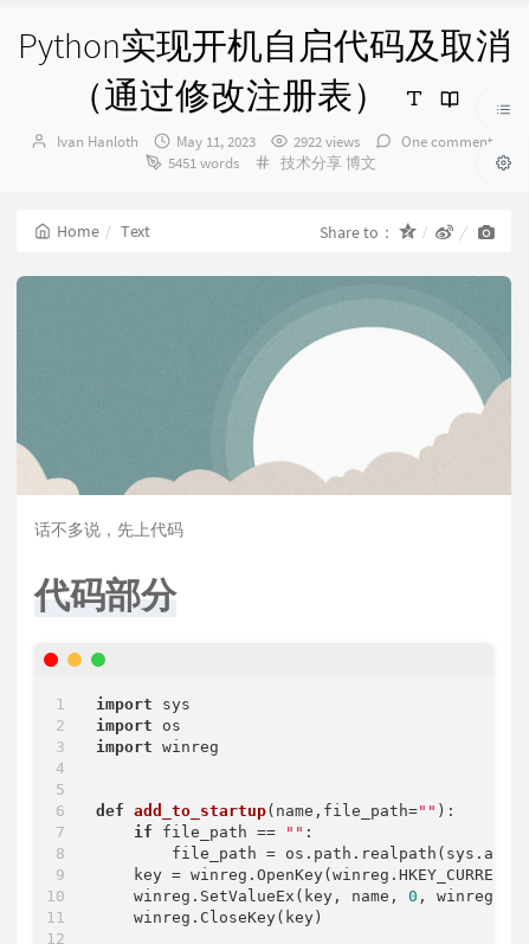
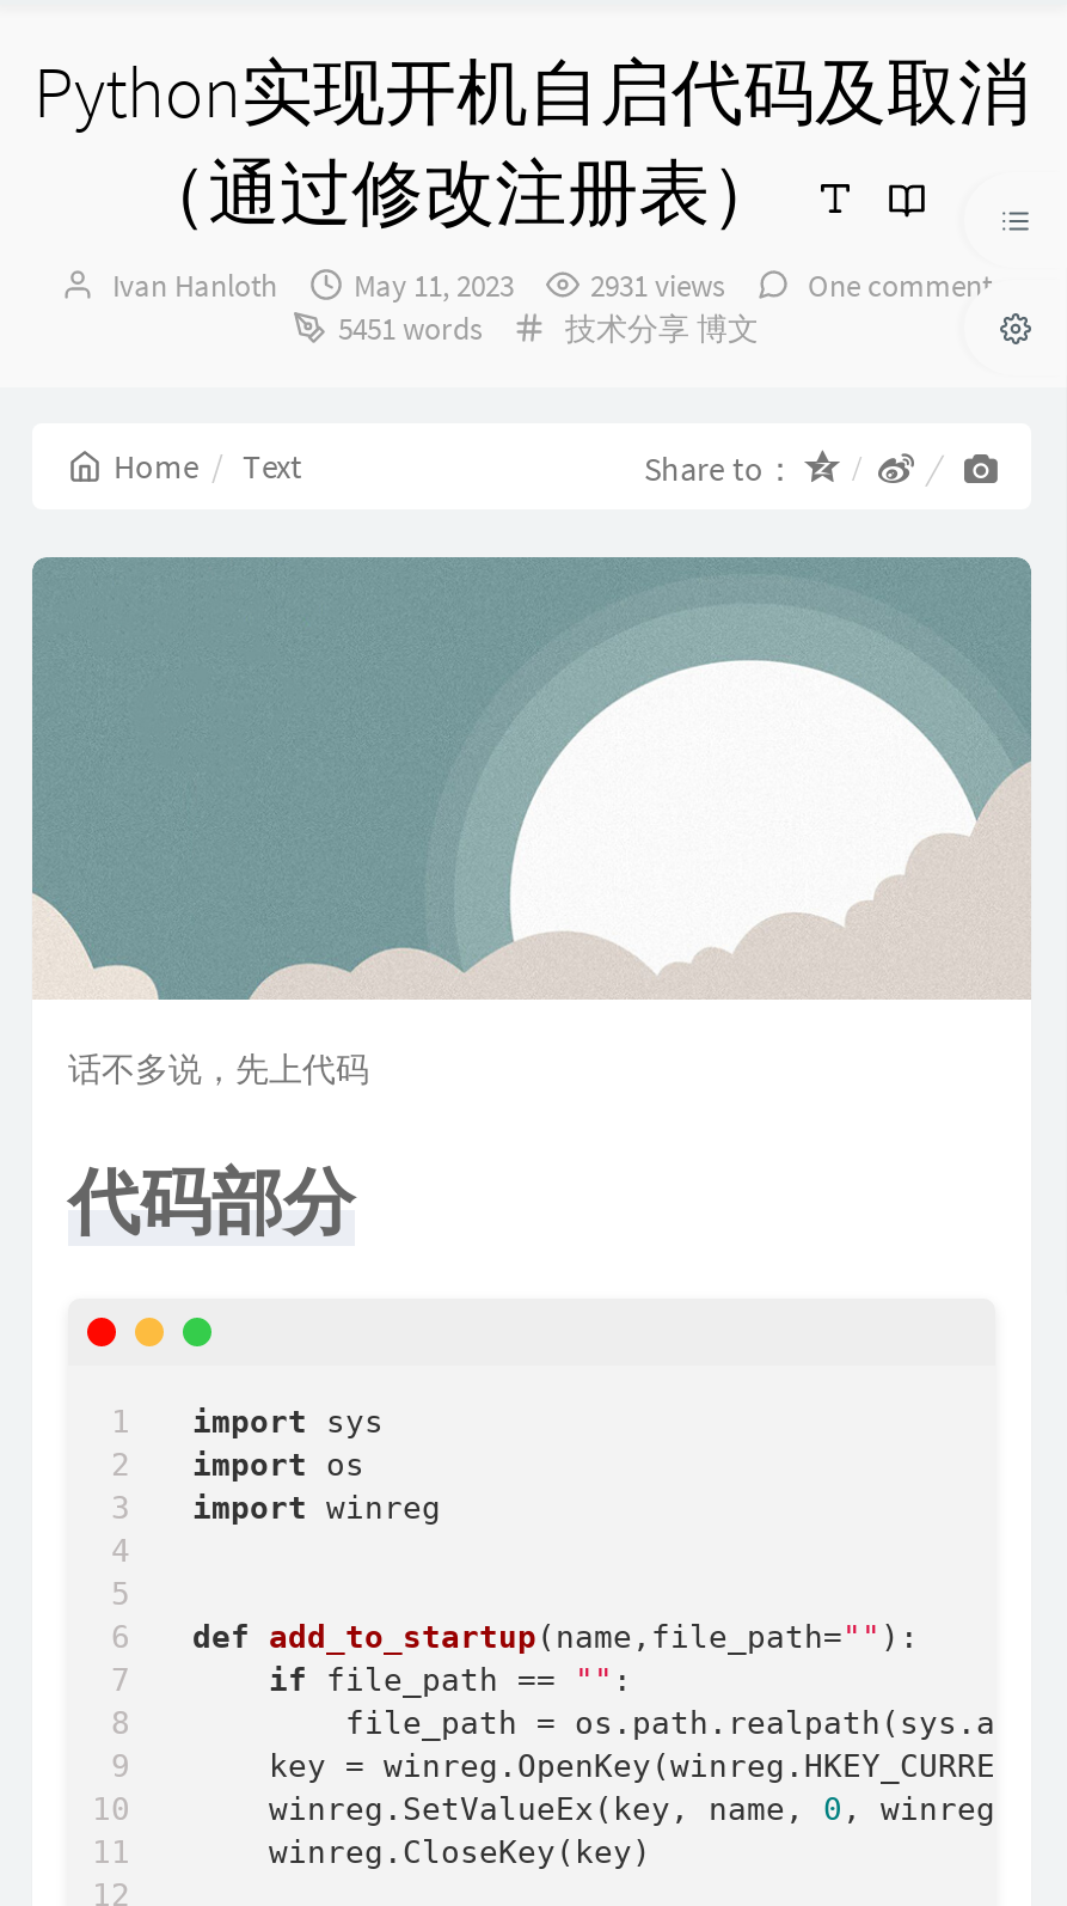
- 2922 views
+ 2931 views
